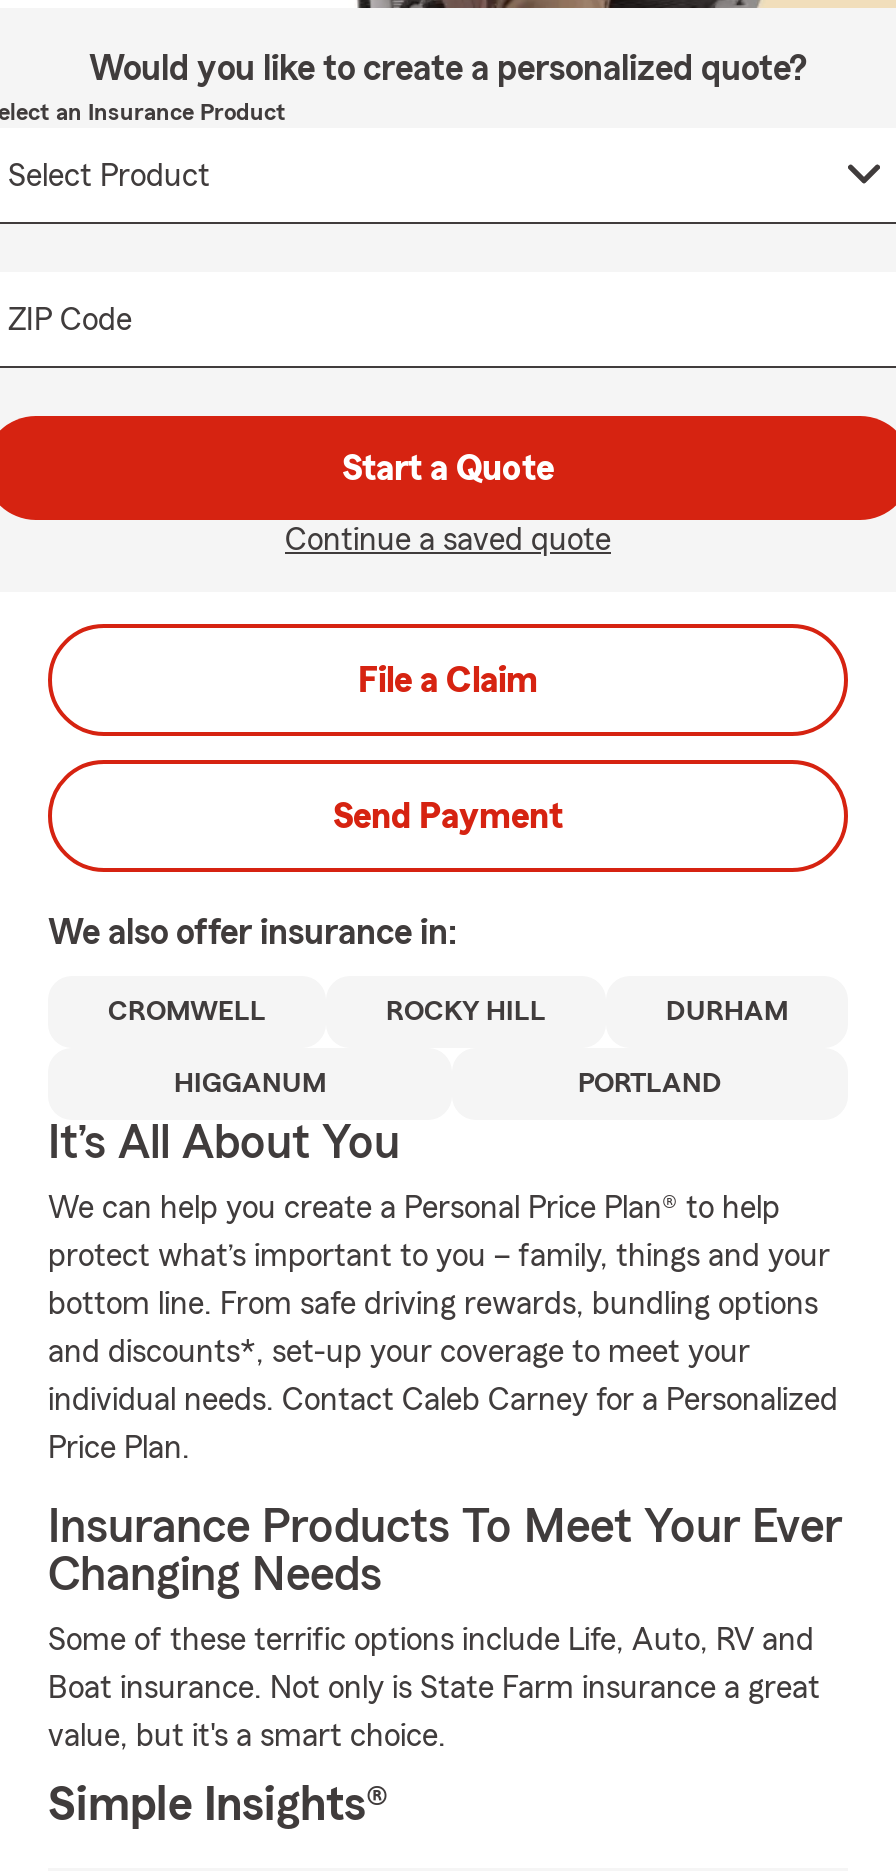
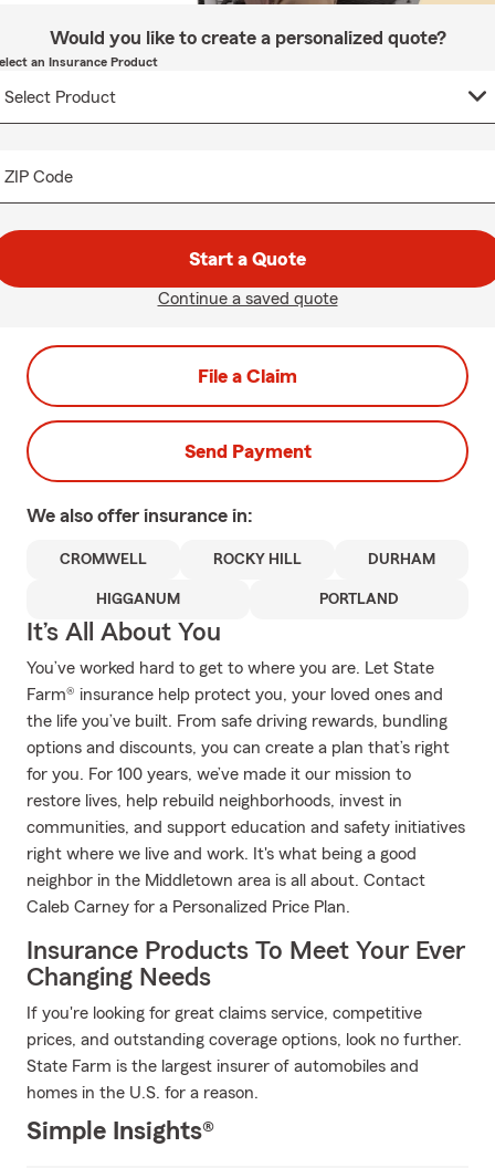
- We can help you create a Personal Price Plan® to help
- protect what’s important to you – family, things and your
- bottom line. From safe driving rewards, bundling options
- and discounts*, set-up your coverage to meet your
- individual needs. Contact Caleb Carney for a Personalized
- Price Plan.
+ You’ve worked hard to get to where you are. Let State
+ Farm® insurance help protect you, your loved ones and
+ the life you’ve built. From safe driving rewards, bundling
+ options and discounts, you can create a plan that’s right
+ for you. For 100 years, we’ve made it our mission to
+ restore lives, help rebuild neighborhoods, invest in
+ communities, and support education and safety initiatives
+ right where we live and work. It's what being a good
+ neighbor in the Middletown area is all about. Contact
+ Caleb Carney for a Personalized Price Plan.

- Some of these terrific options include Life, Auto, RV and
- Boat insurance. Not only is State Farm insurance a great
- value, but it's a smart choice.
+ If you're looking for great claims service, competitive
+ prices, and outstanding coverage options, look no further.
+ State Farm is the largest insurer of automobiles and
+ homes in the U.S. for a reason.
